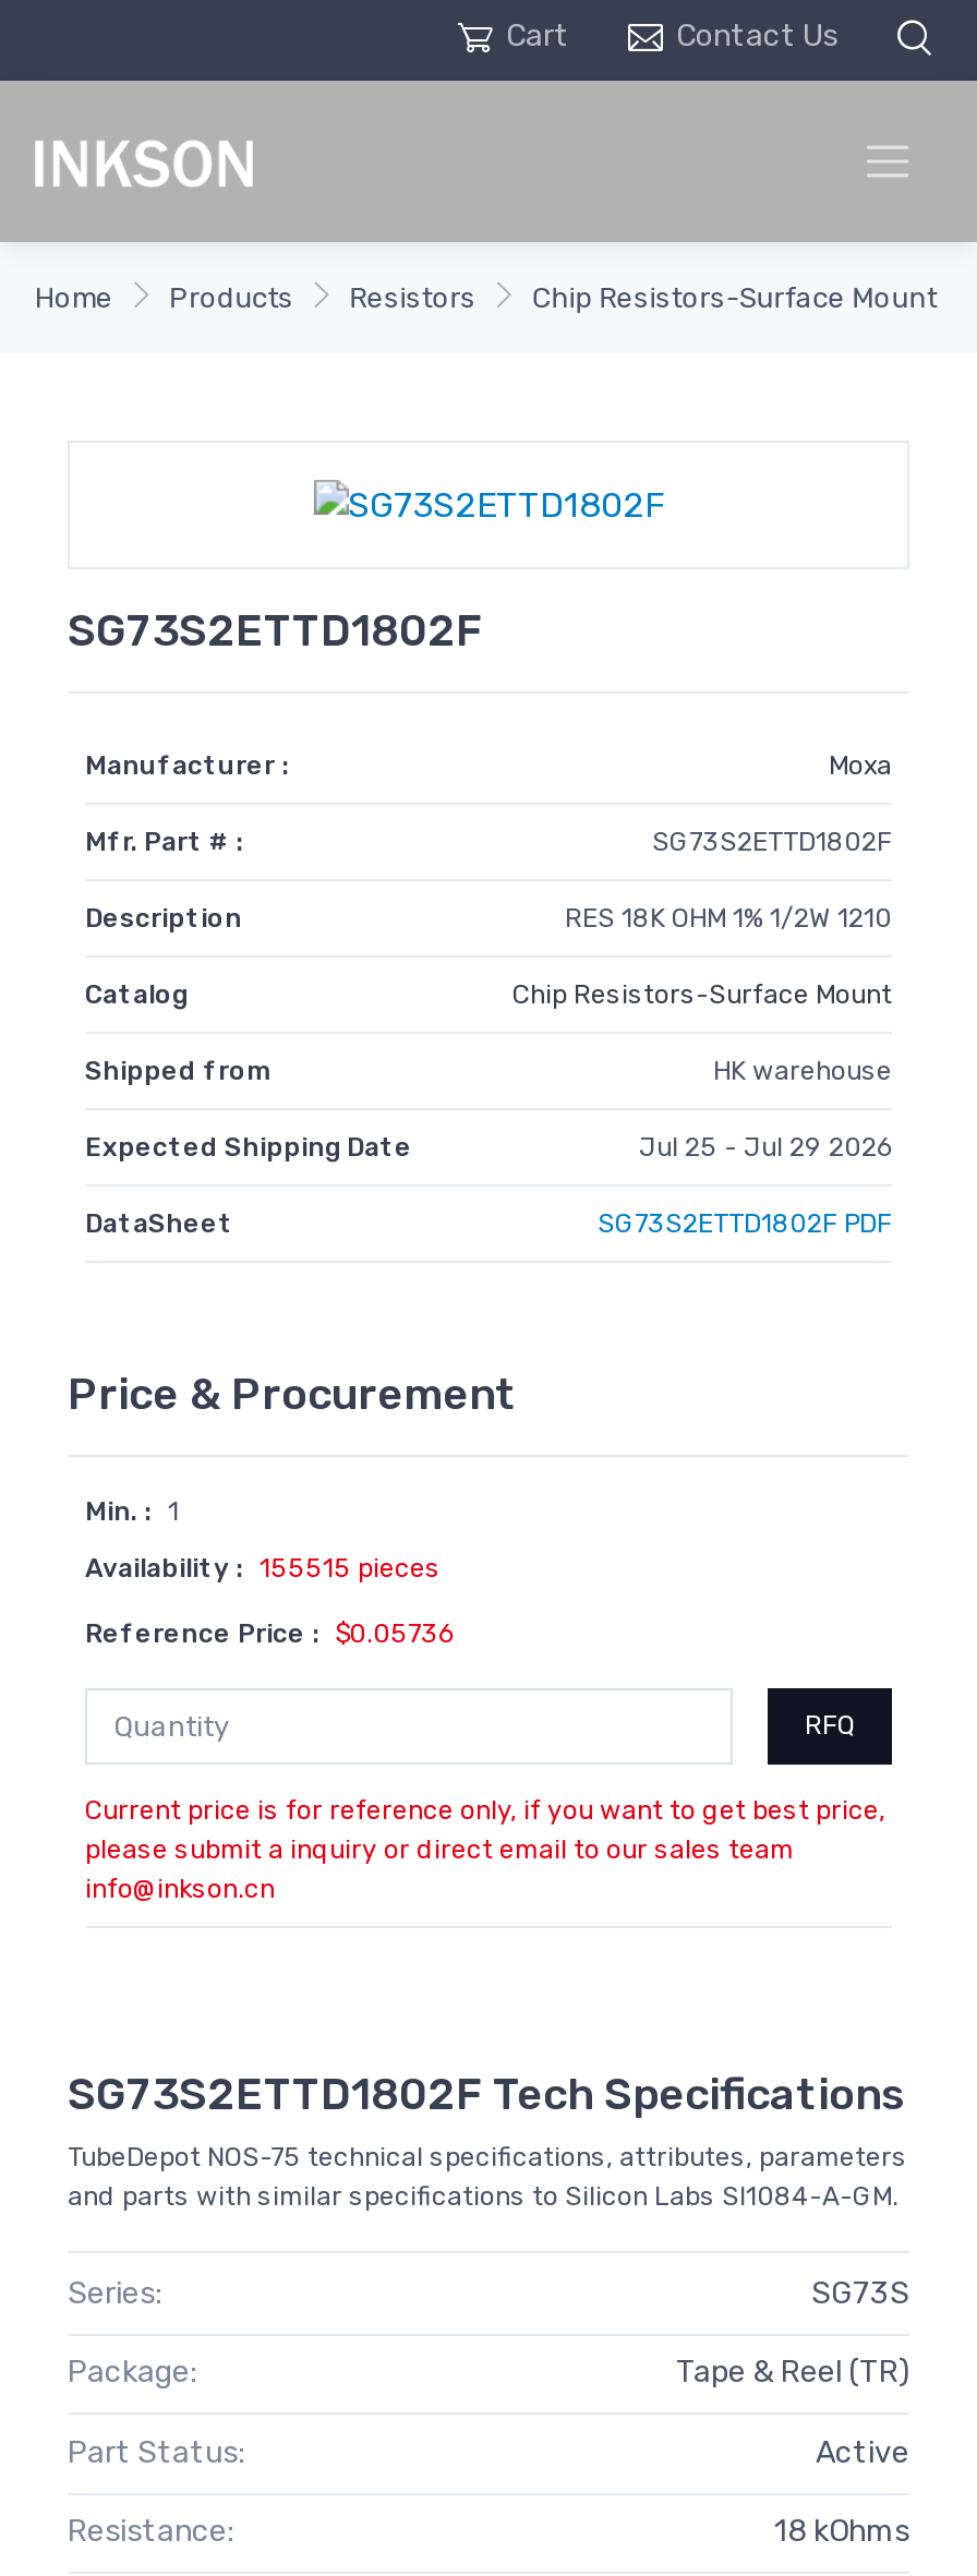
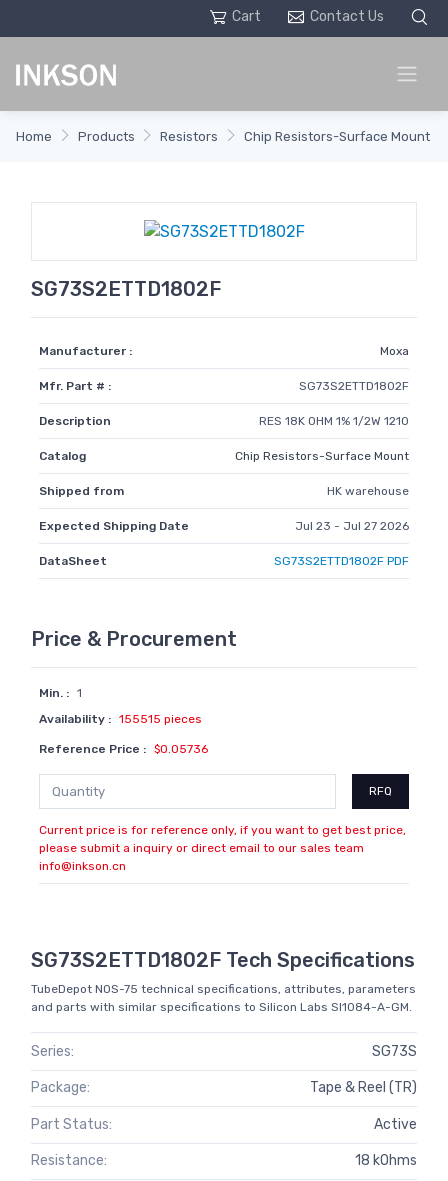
- Jul 25 - Jul 29 2026
+ Jul 23 - Jul 27 2026
